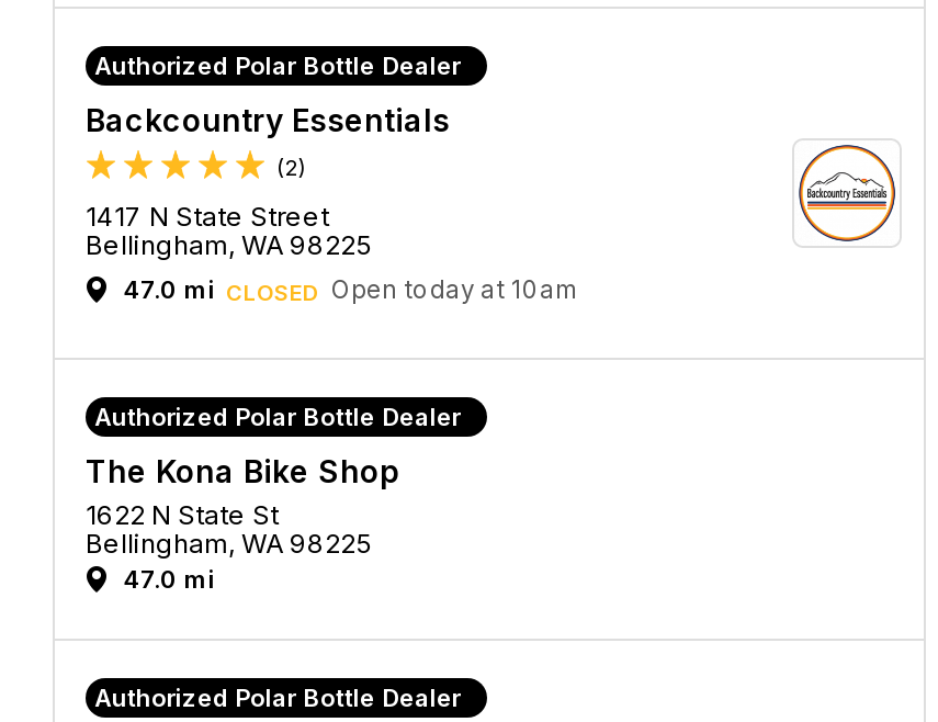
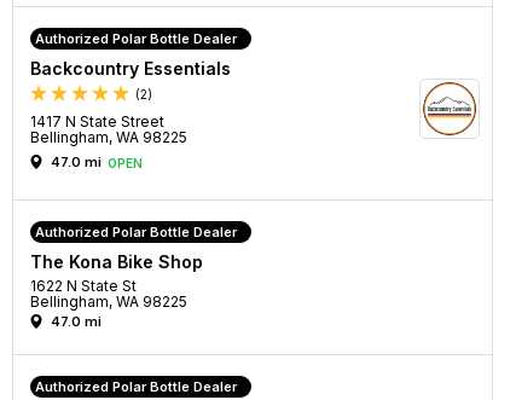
- 47.0 mi CLOSED Open today at 10am
+ 47.0 mi OPEN
